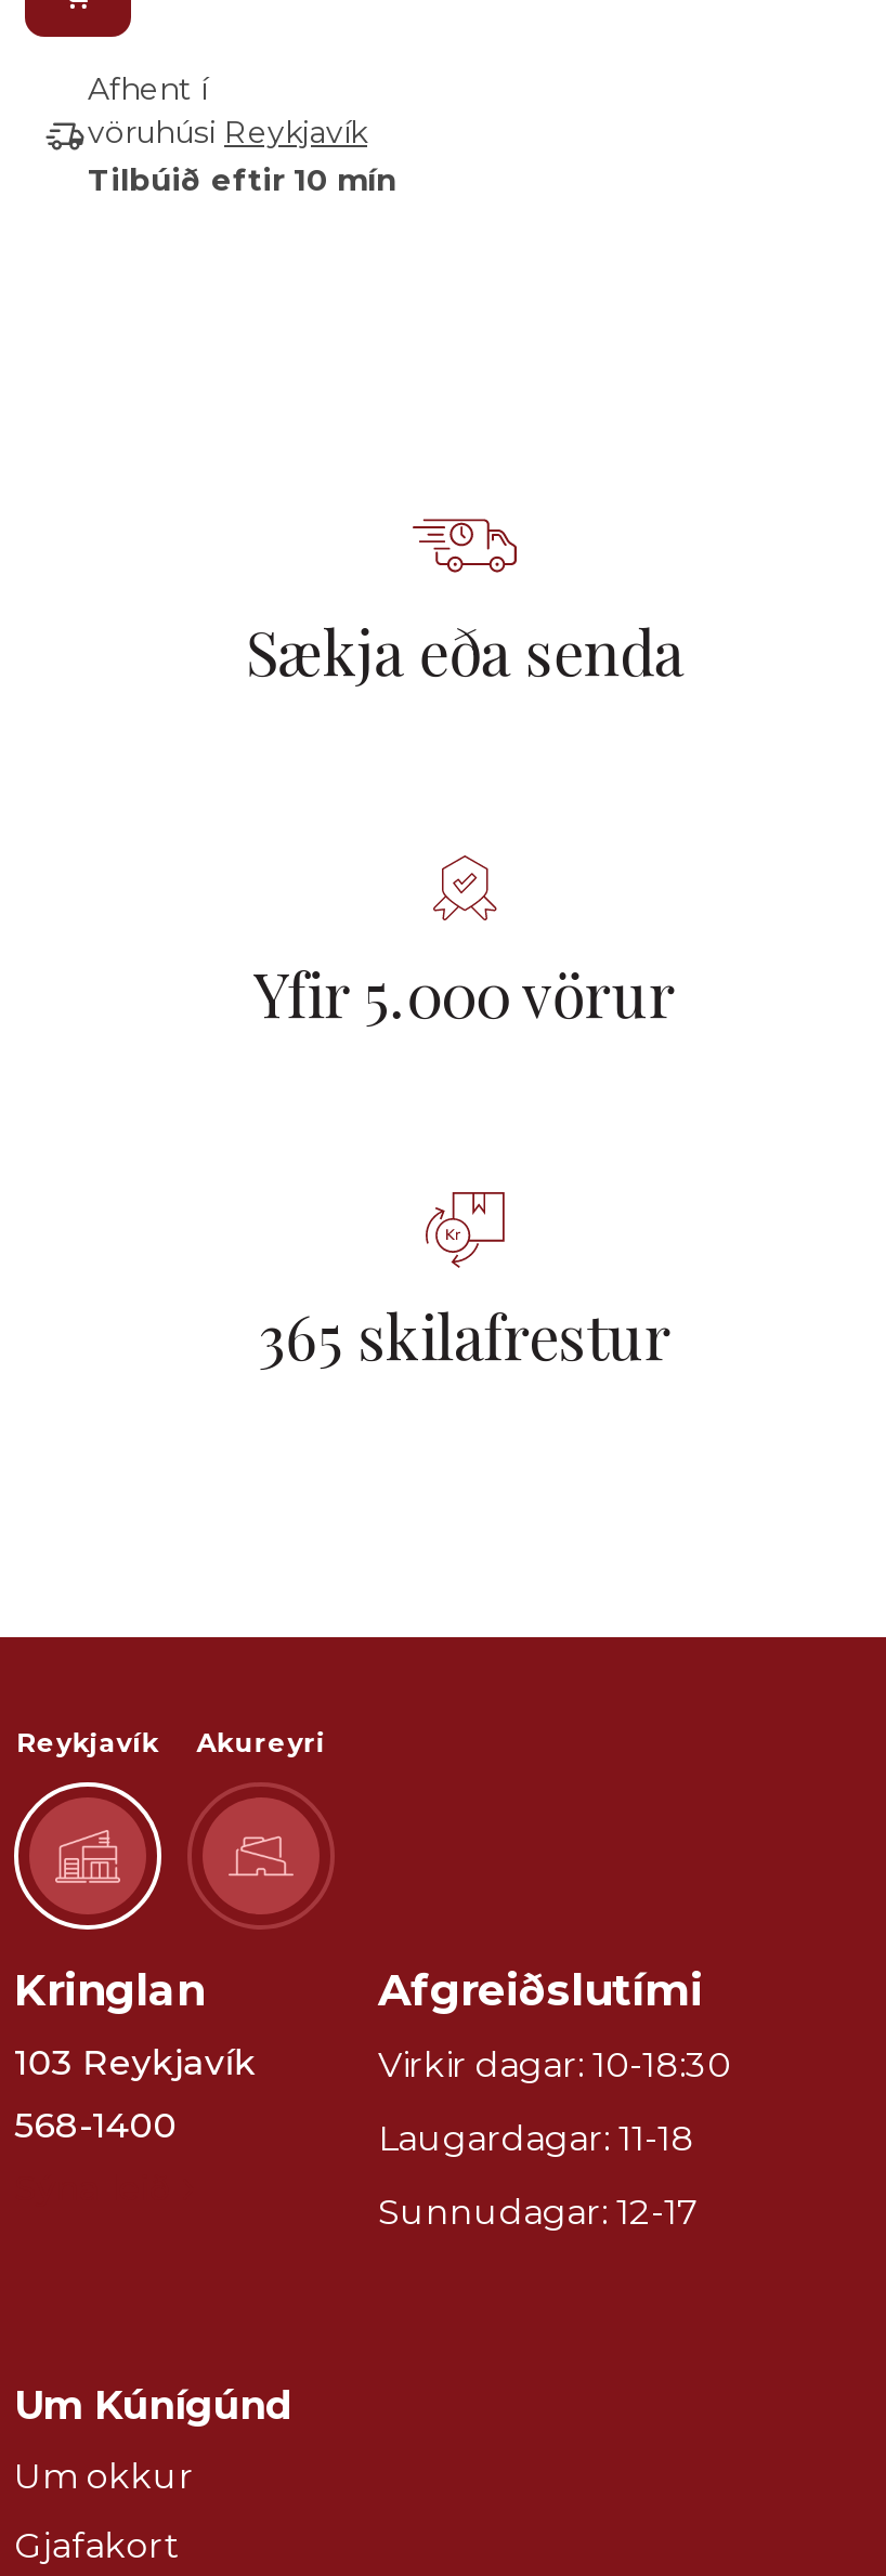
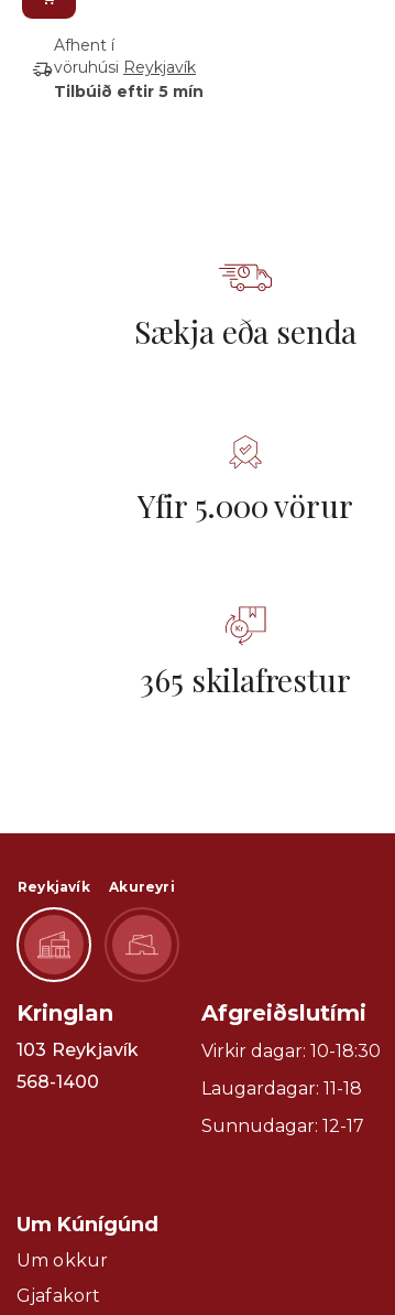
- Tilbúið eftir 10 mín
+ Tilbúið eftir 5 mín
